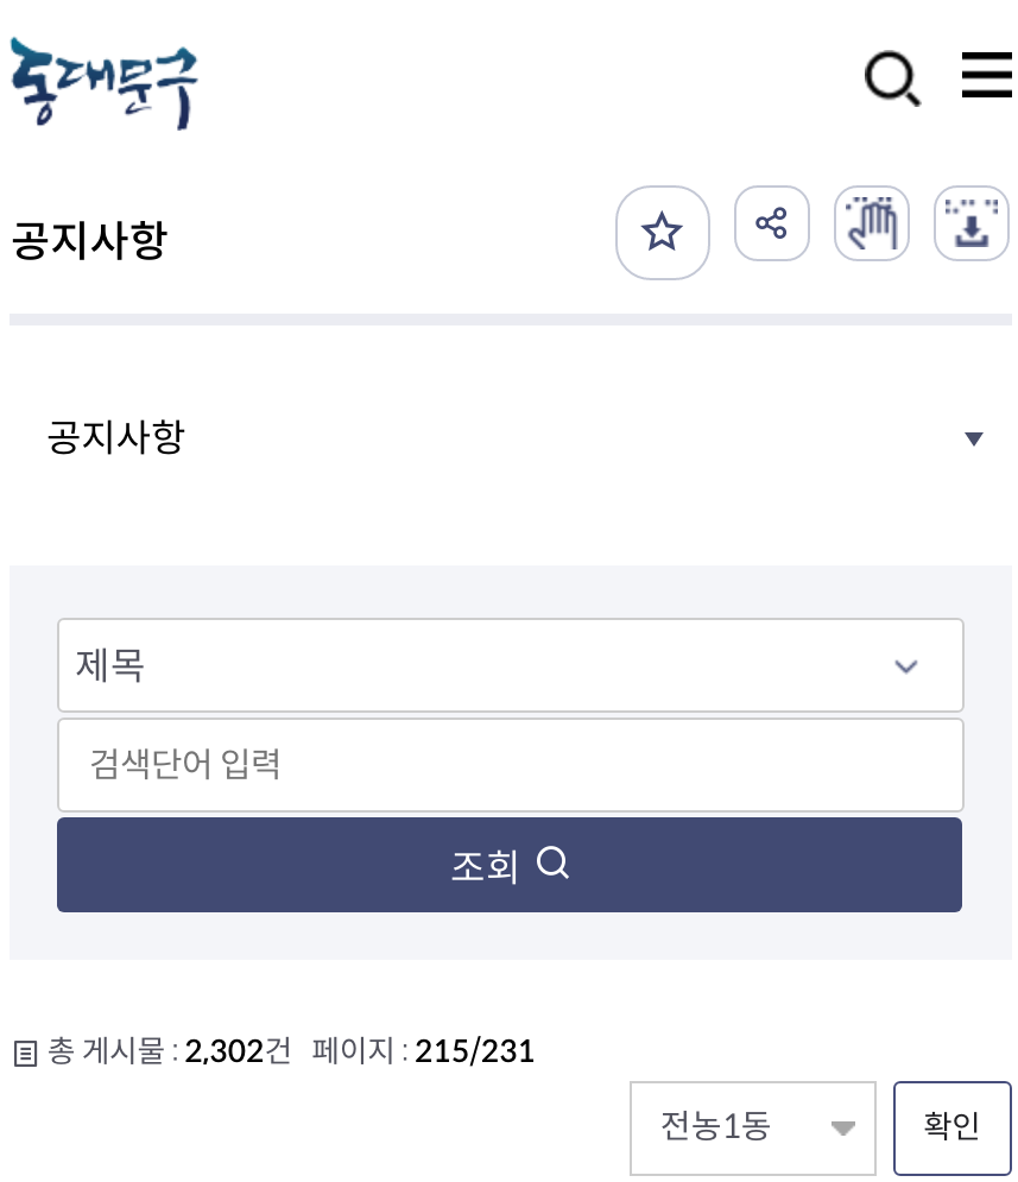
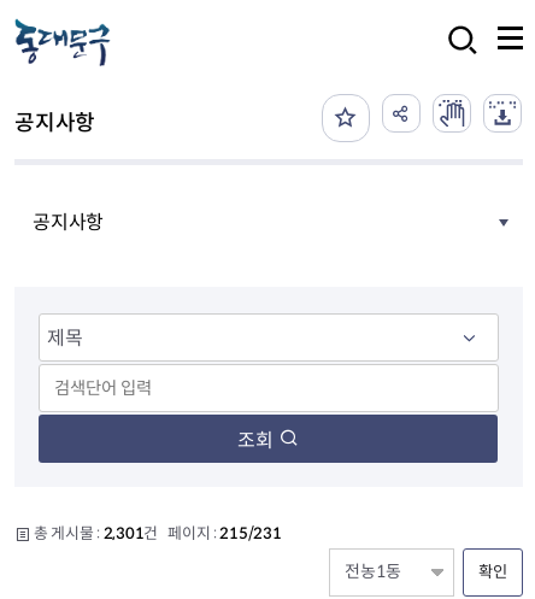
- 총 게시물 : 2,302건 페이지 : 215/231
+ 총 게시물 : 2,301건 페이지 : 215/231
